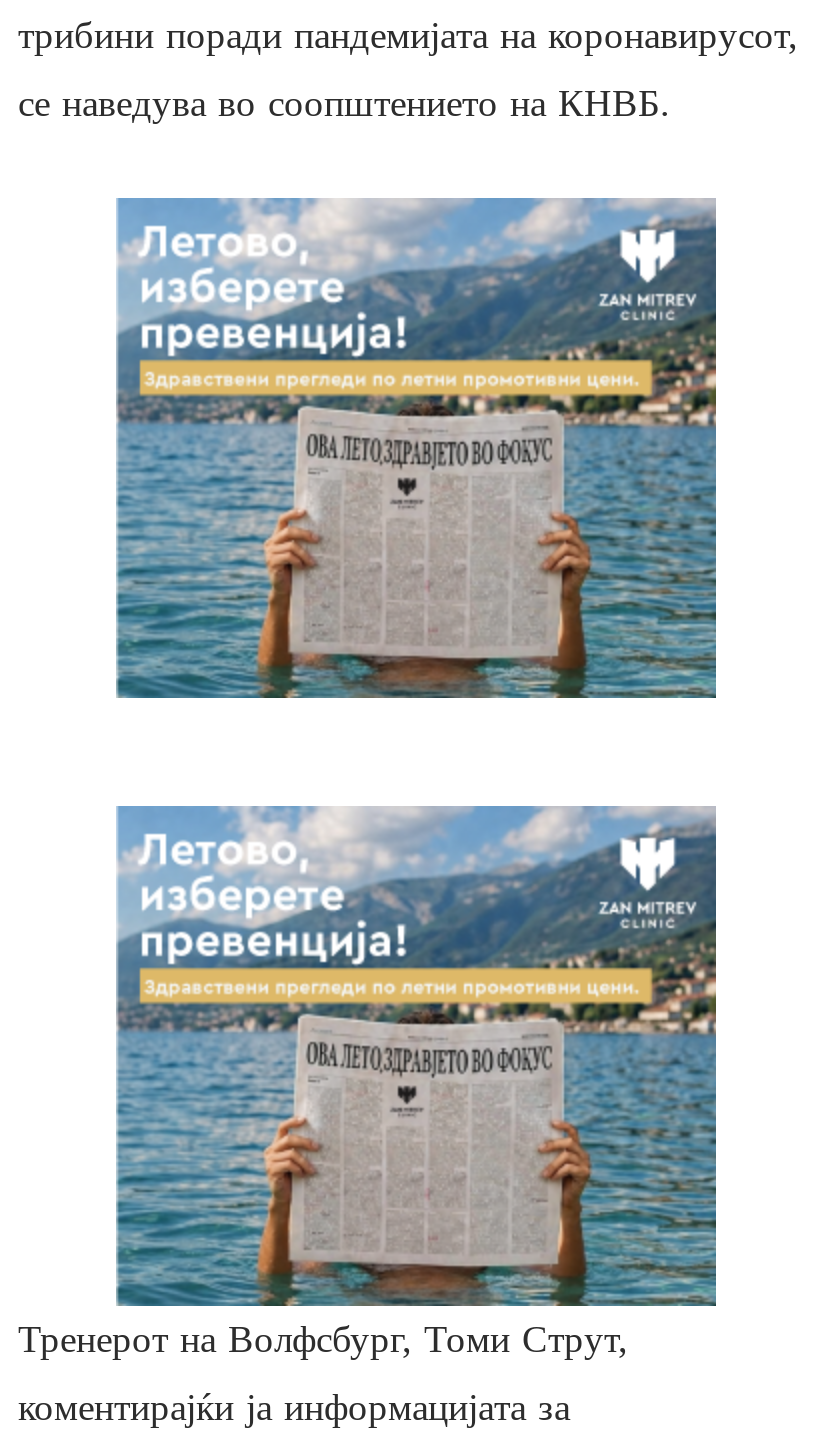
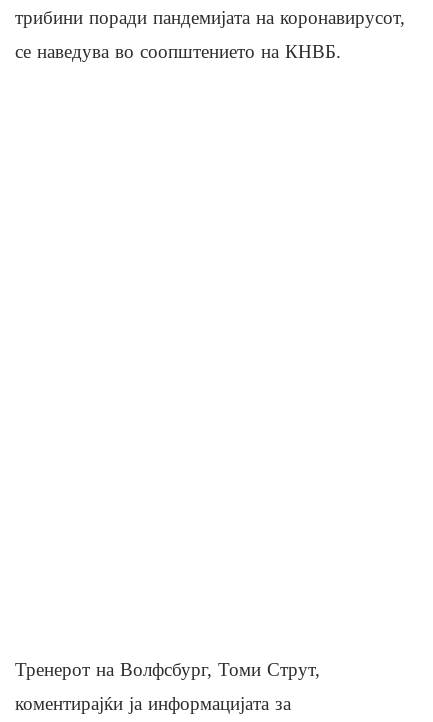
- [image]

- [image]
